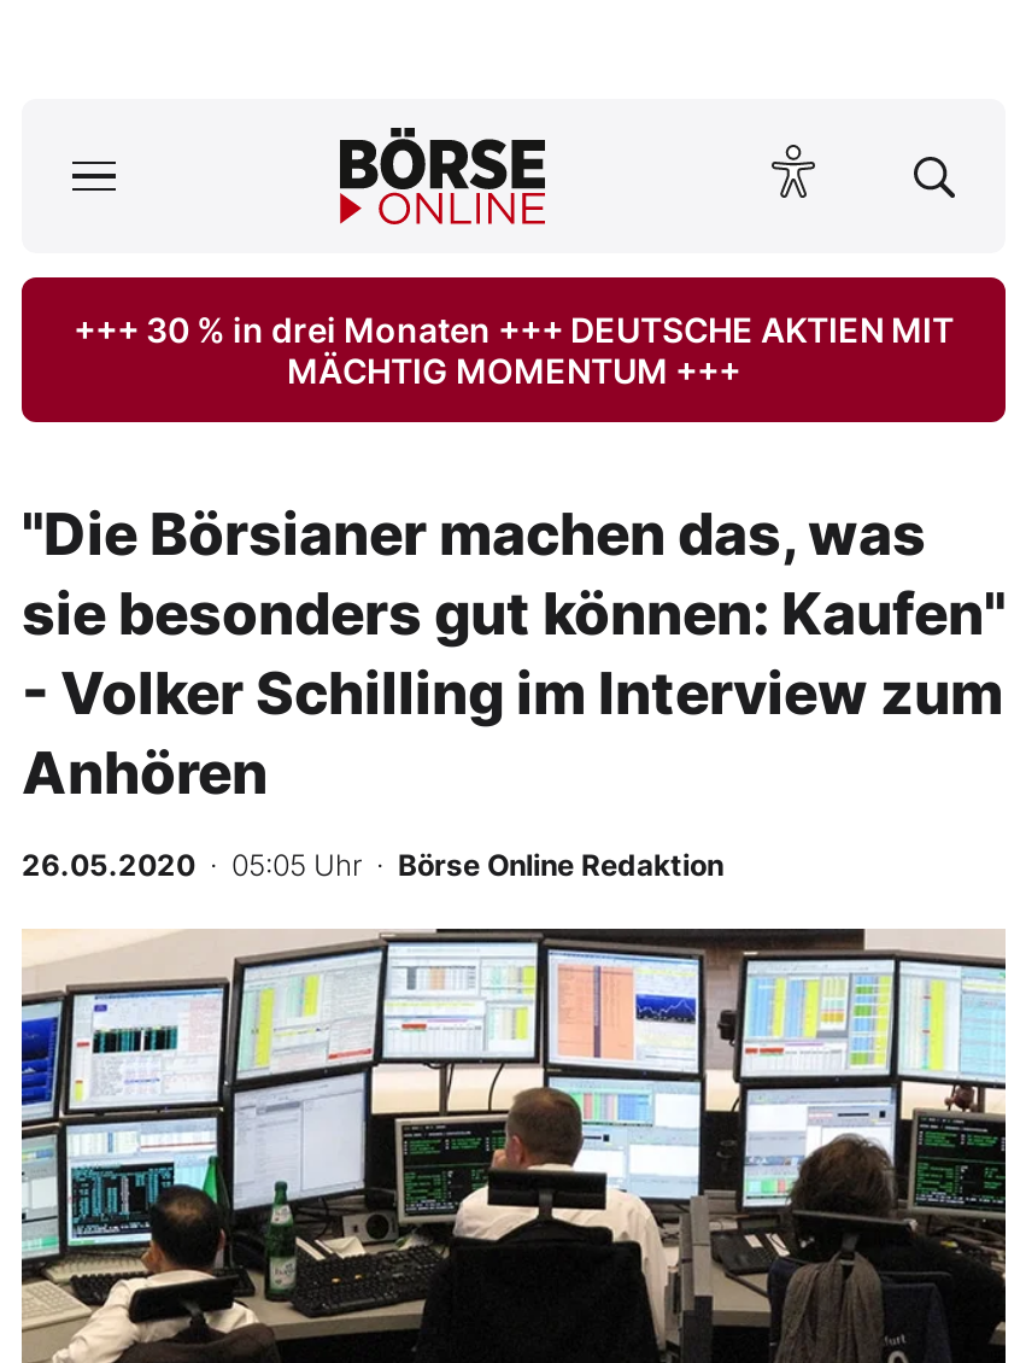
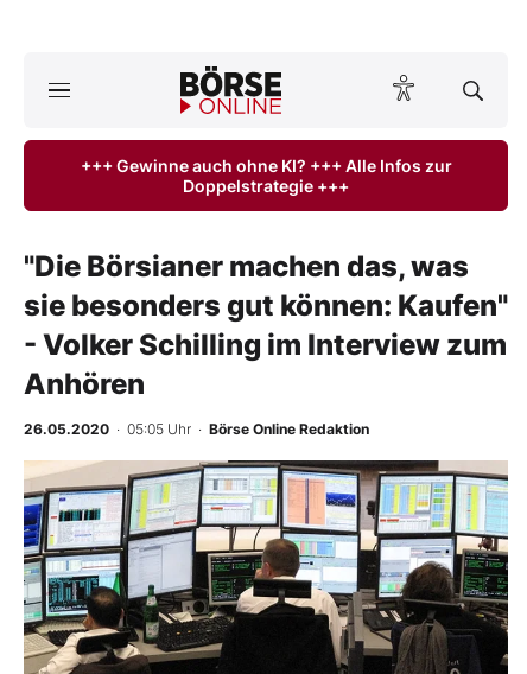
- +++ 30 % in drei Monaten +++ DEUTSCHE AKTIEN MIT
- MÄCHTIG MOMENTUM +++
+ +++ Gewinne auch ohne KI? +++ Alle Infos zur
+ Doppelstrategie +++
